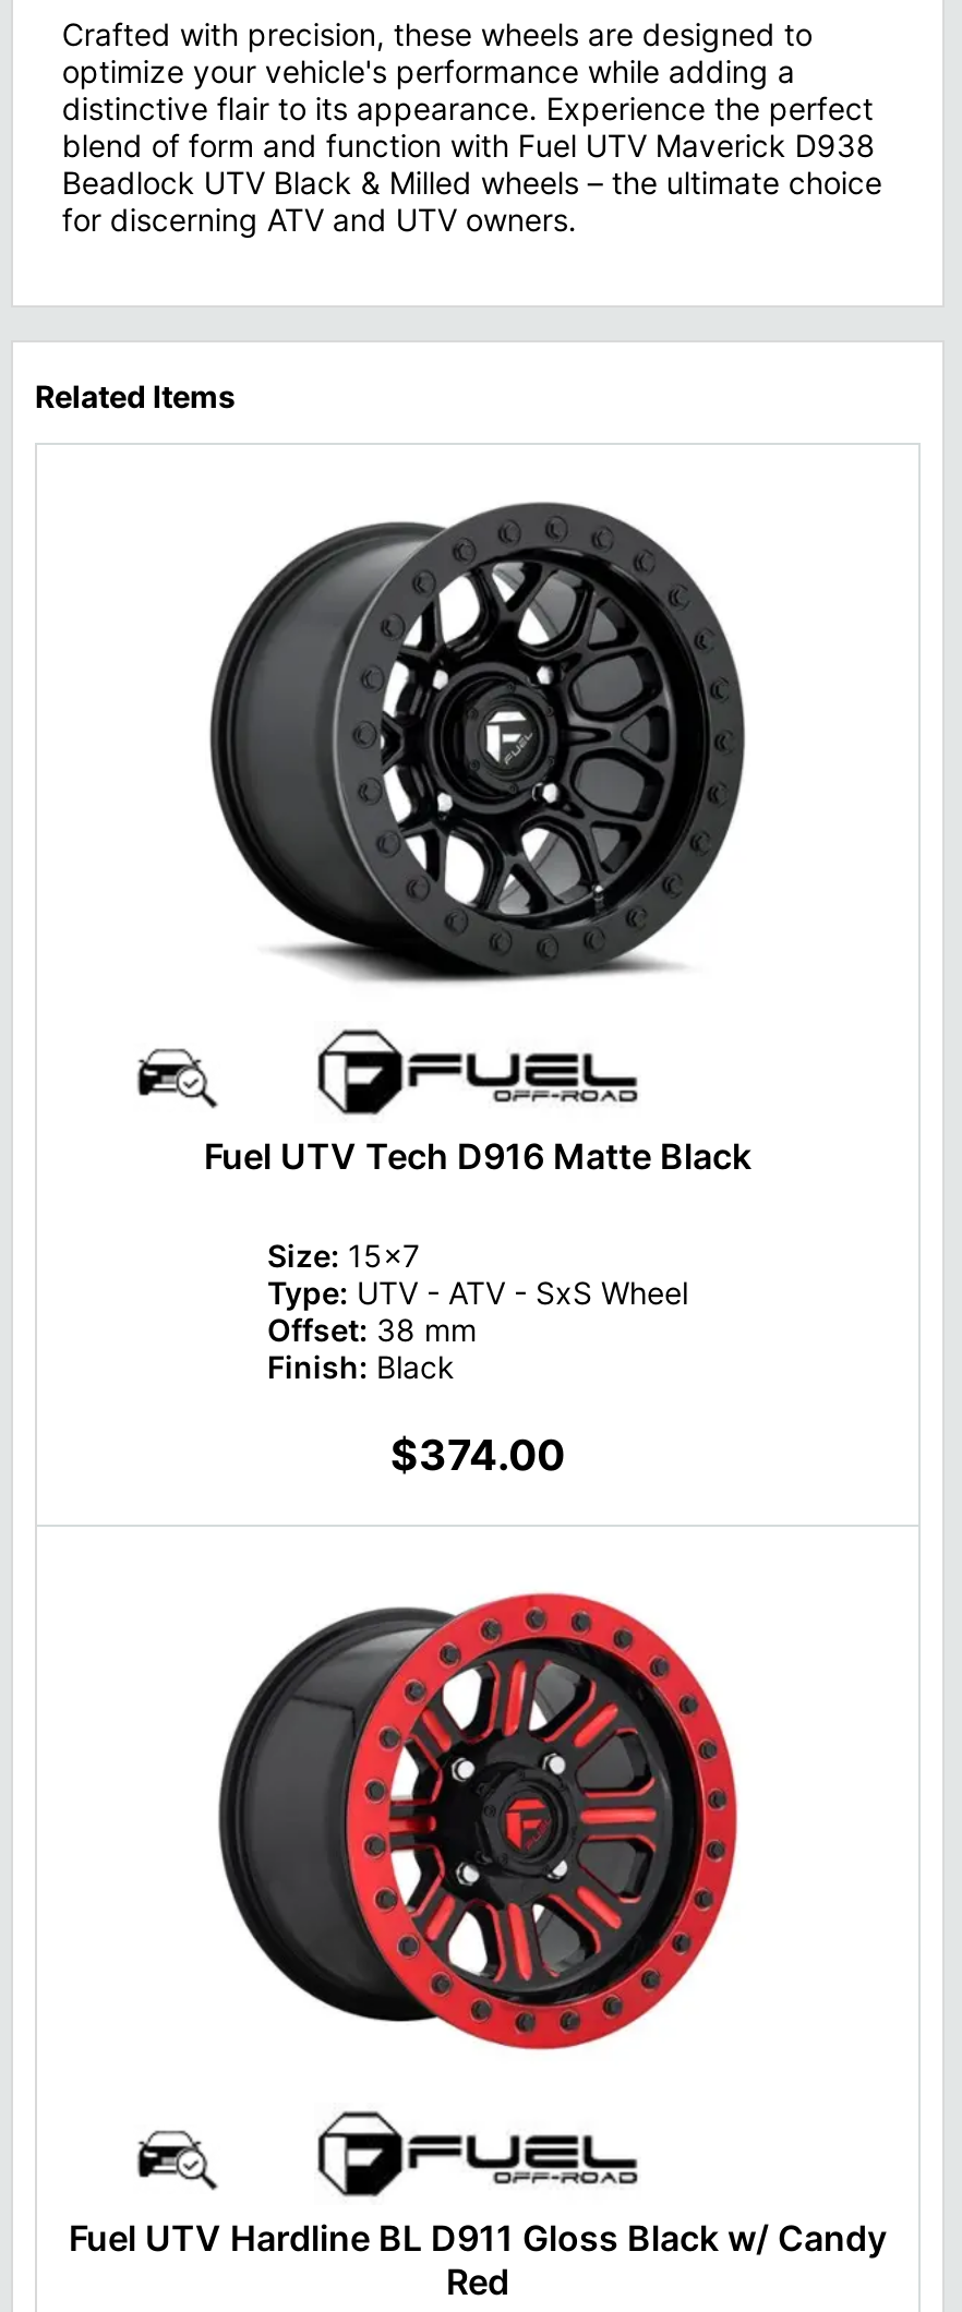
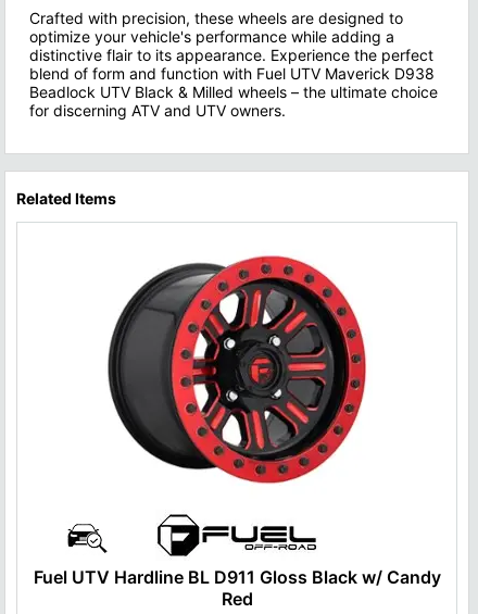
- [image]

- Fuel UTV Tech D916 Matte Black
- Size: 15x7
- Type: UTV - ATV - SxS Wheel
- Offset: 38 mm
- Finish: Black
- $374.00
